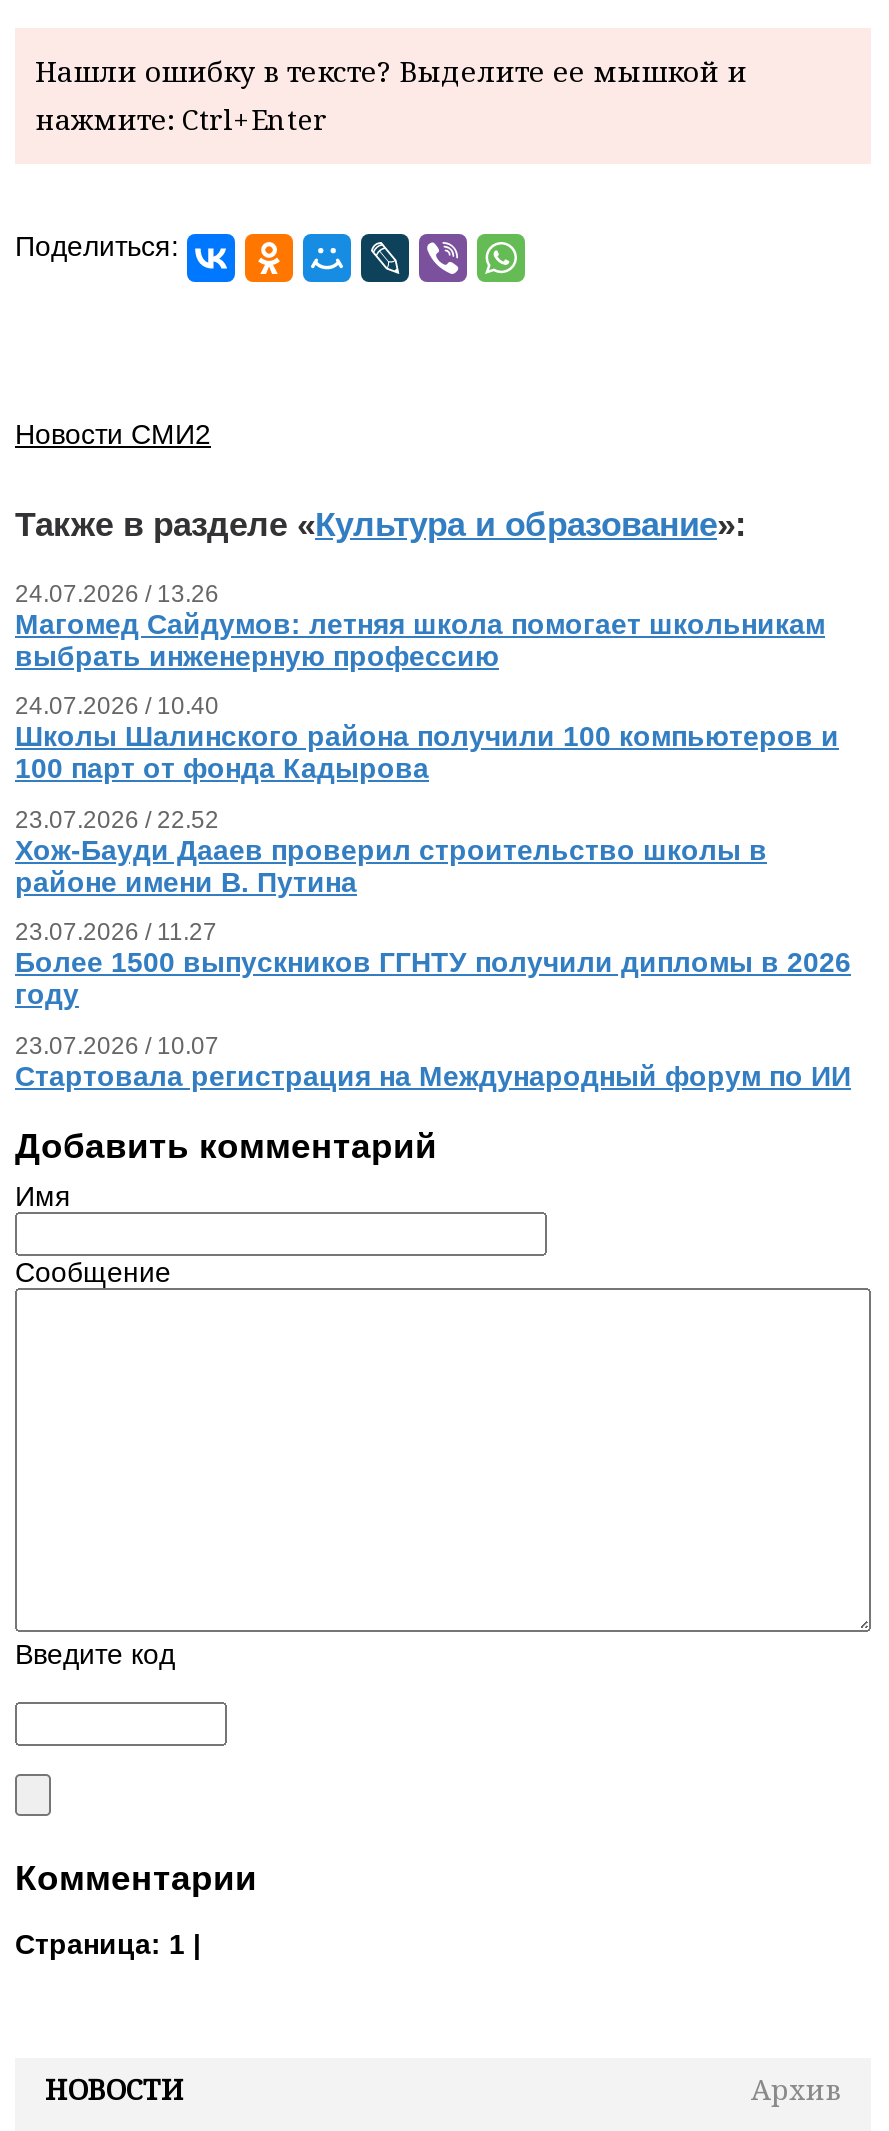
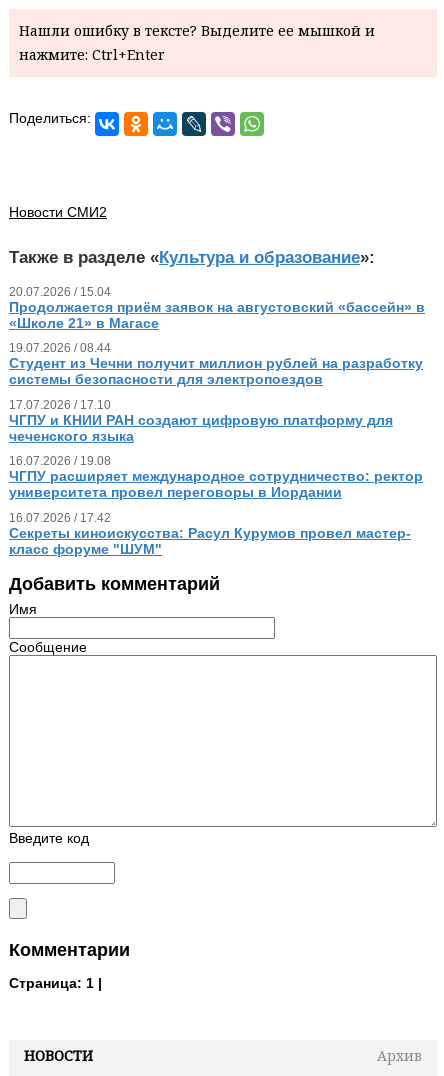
- 24.07.2026 / 13.26
- Магомед Сайдумов: летняя школа помогает школьникам
- выбрать инженерную профессию
+ 20.07.2026 / 15.04
+ Продолжается приём заявок на августовский «бассейн» в
+ «Школе 21» в Магасе

- 24.07.2026 / 10.40
- Школы Шалинского района получили 100 компьютеров и
- 100 парт от фонда Кадырова
+ 19.07.2026 / 08.44
+ Студент из Чечни получит миллион рублей на разработку
+ системы безопасности для электропоездов

- 23.07.2026 / 22.52
- Хож-Бауди Дааев проверил строительство школы в
- районе имени В. Путина
+ 17.07.2026 / 17.10
+ ЧГПУ и КНИИ РАН создают цифровую платформу для
+ чеченского языка

- 23.07.2026 / 11.27
- Более 1500 выпускников ГГНТУ получили дипломы в 2026
- году
+ 16.07.2026 / 19.08
+ ЧГПУ расширяет международное сотрудничество: ректор
+ университета провел переговоры в Иордании

- 23.07.2026 / 10.07
- Стартовала регистрация на Международный форум по ИИ
+ 16.07.2026 / 17.42
+ Секреты киноискусства: Расул Курумов провел мастер-
+ класс форуме "ШУМ"
